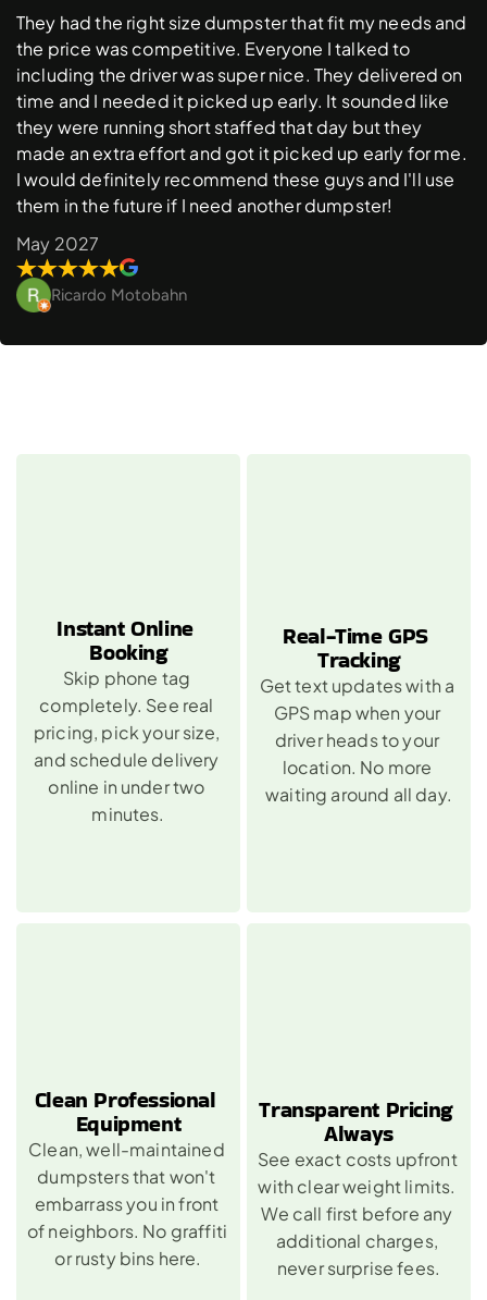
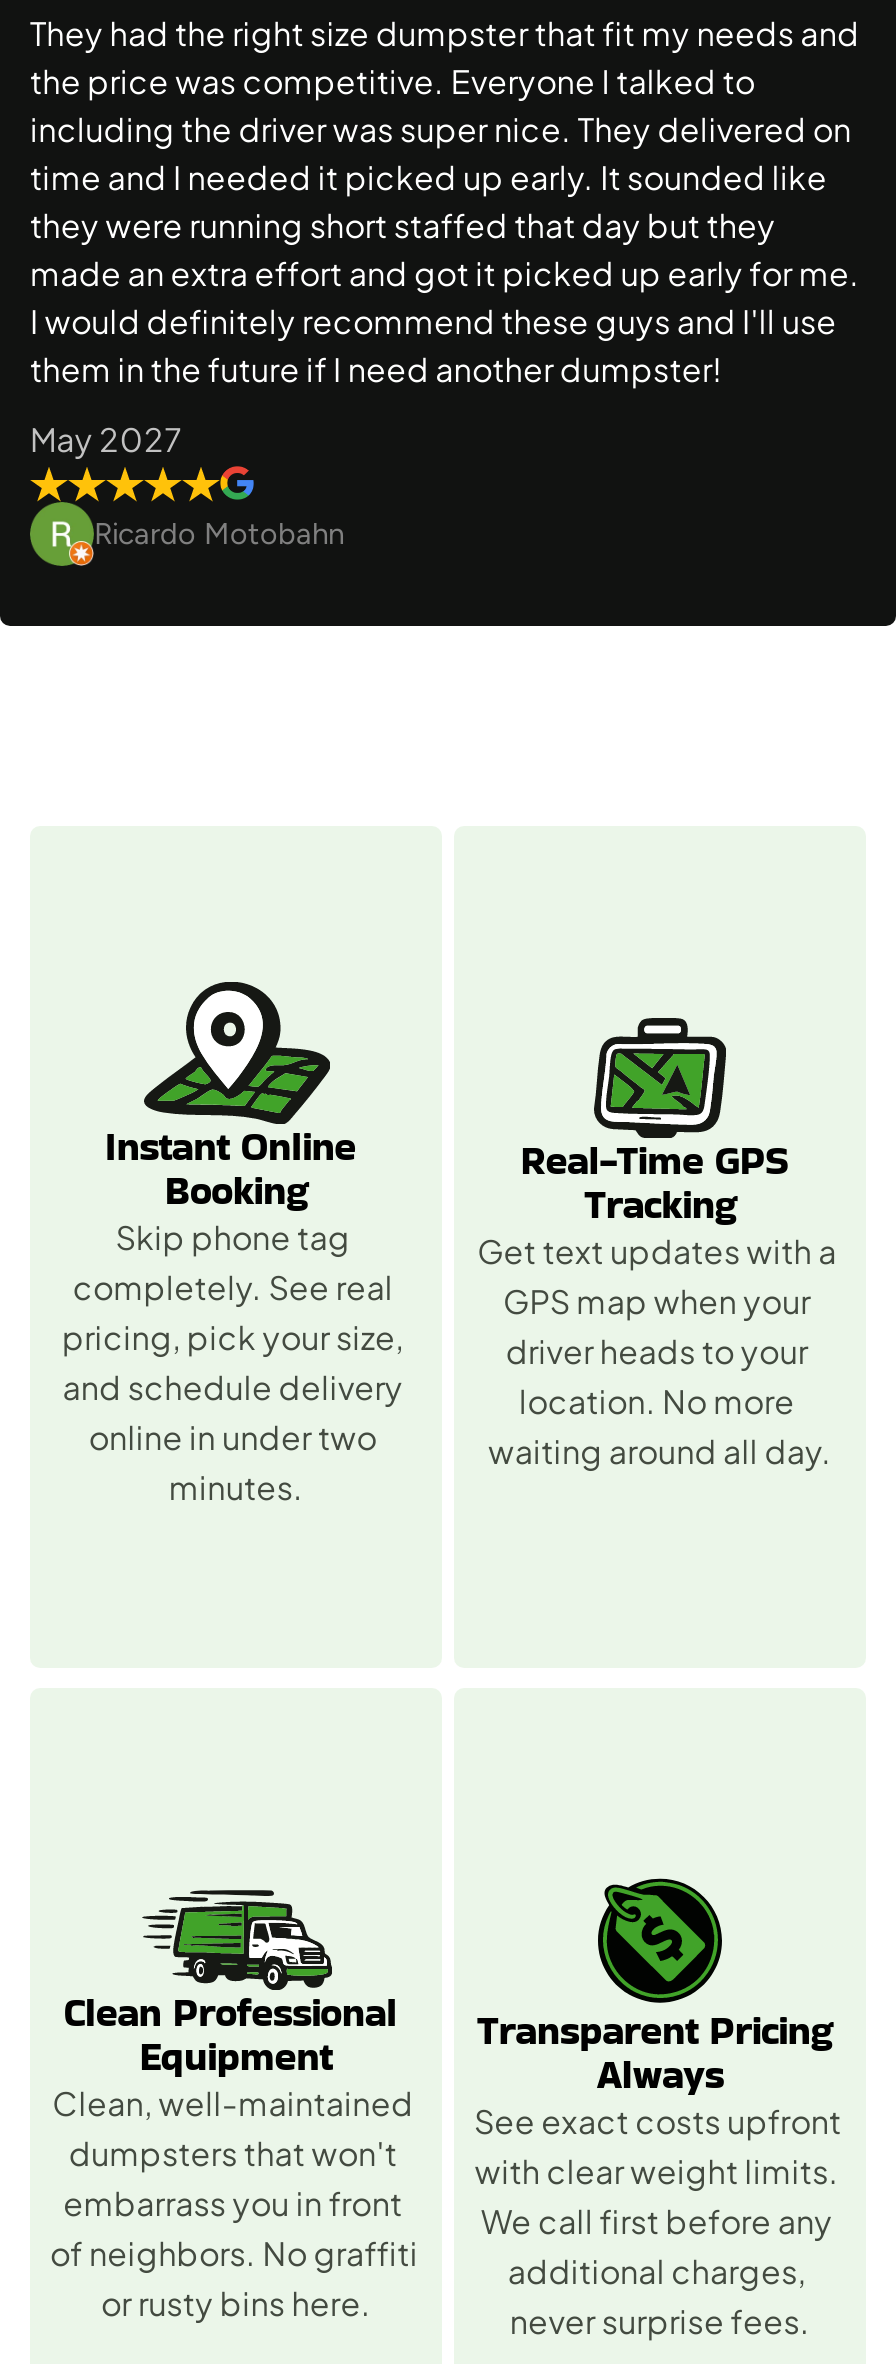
+ [image]

+ [image]

+ [image]

+ [image]
